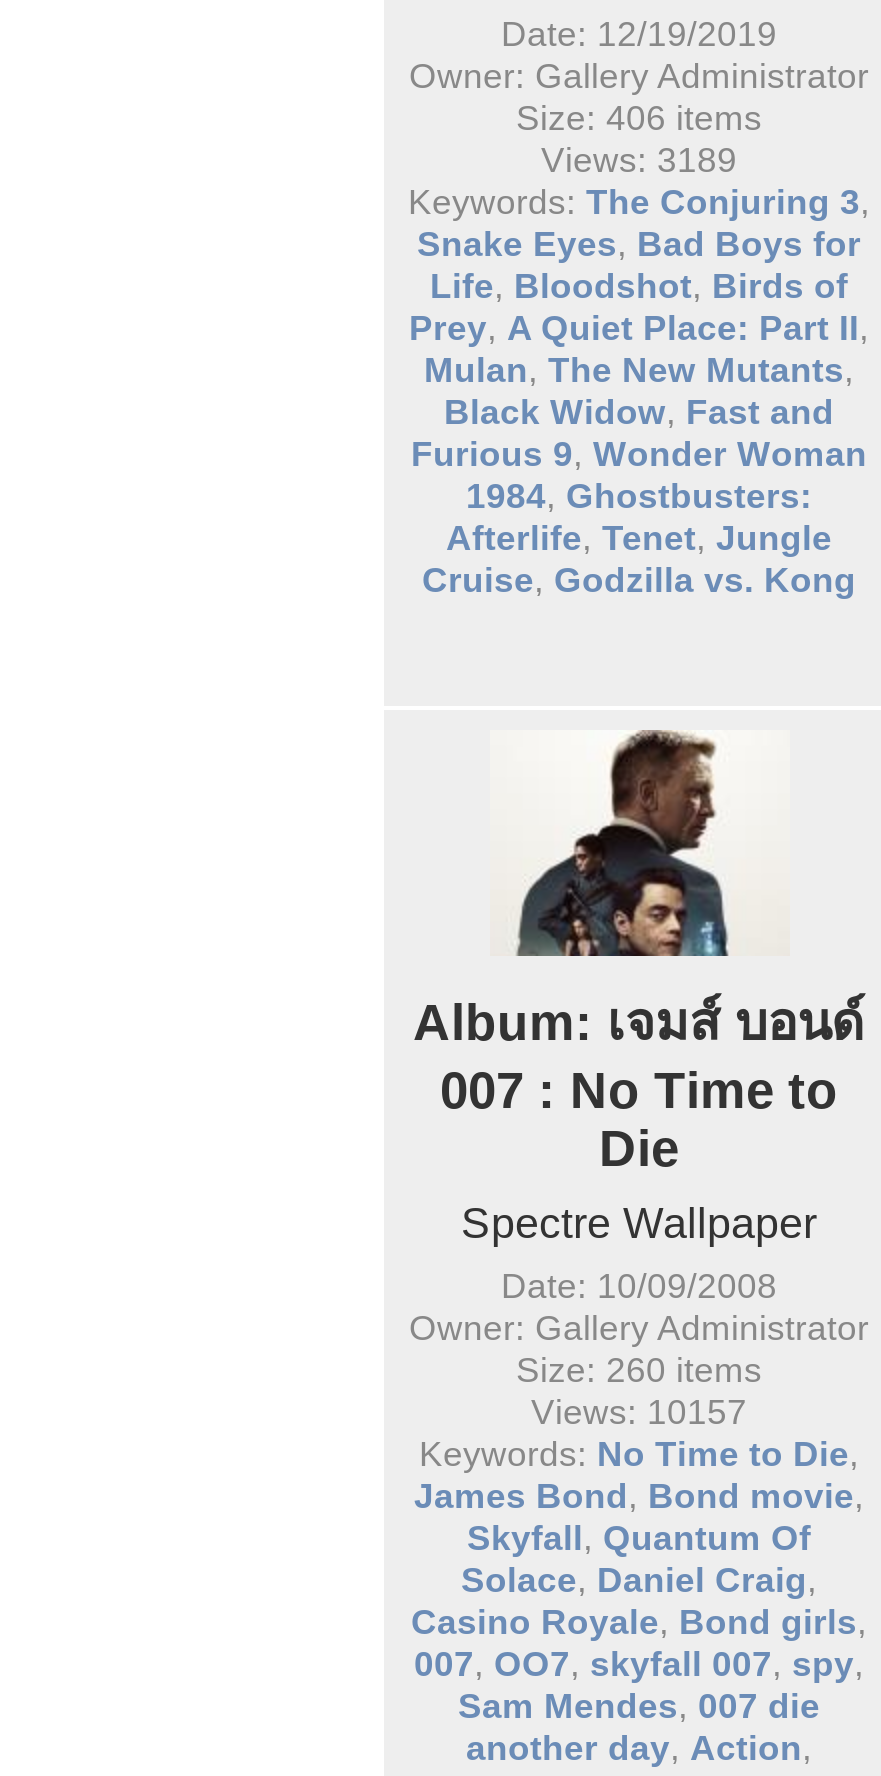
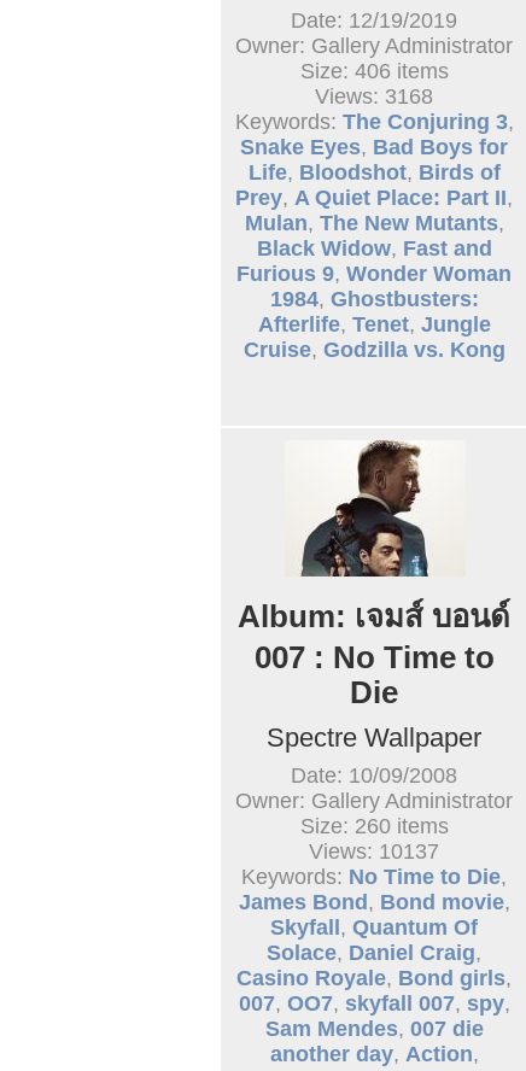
- Views: 3189
+ Views: 3168

- Views: 10157
+ Views: 10137
